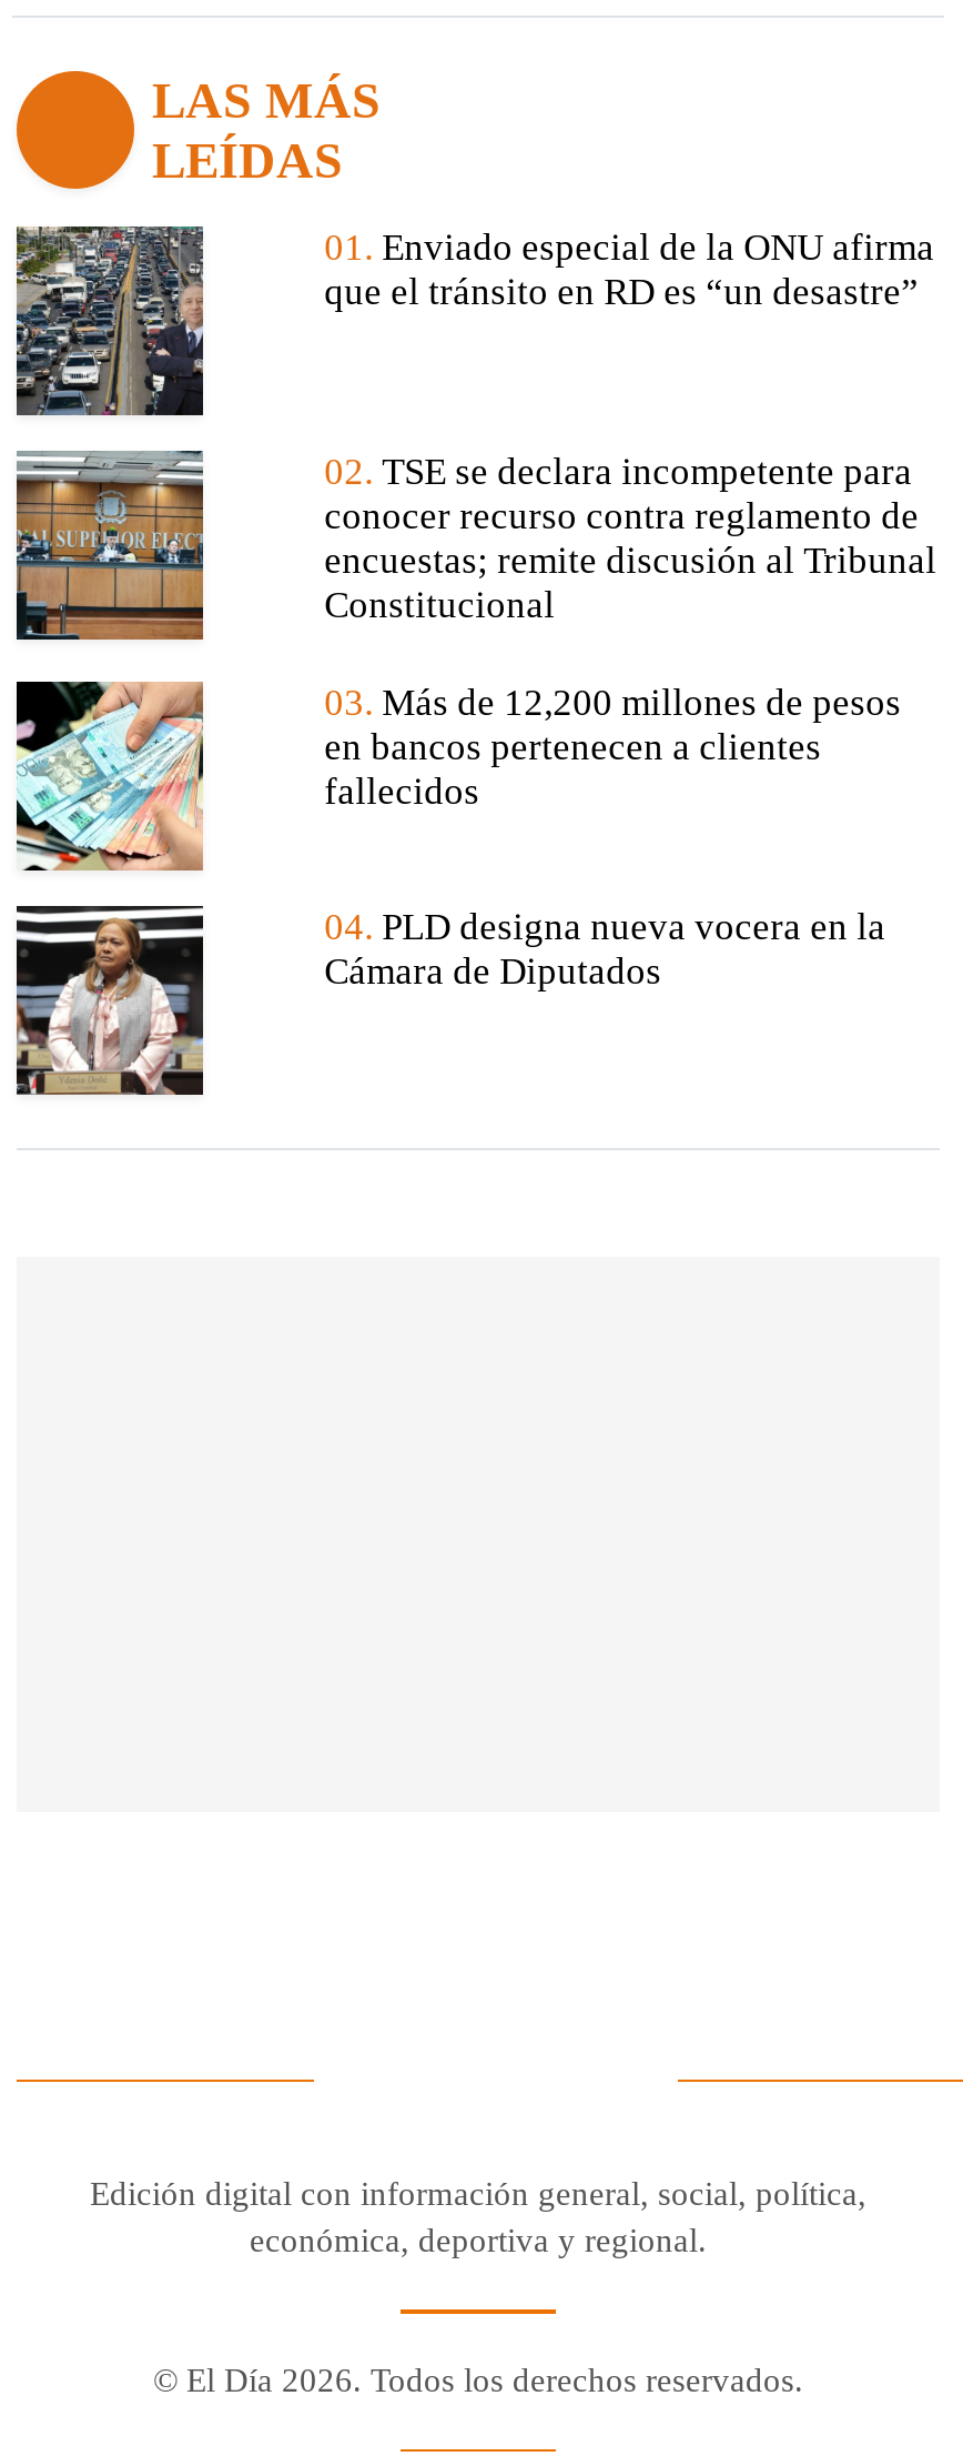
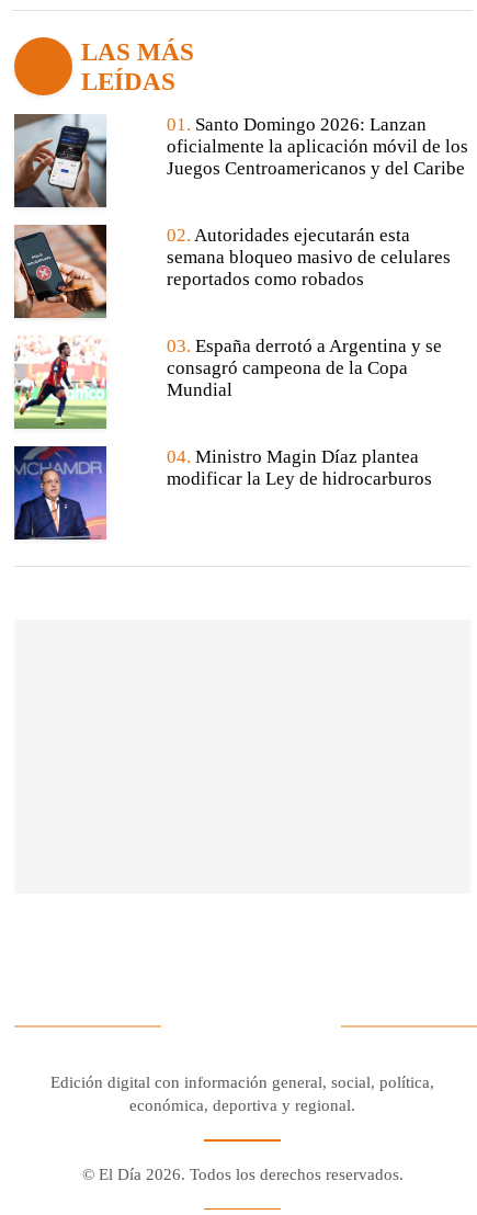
- [image]
+ [image]

- 01. Enviado especial de la ONU afirma
- que el tránsito en RD es “un desastre”
+ 01. Santo Domingo 2026: Lanzan
+ oficialmente la aplicación móvil de los
+ Juegos Centroamericanos y del Caribe

- [image]
+ [image]

- 02. TSE se declara incompetente para
- conocer recurso contra reglamento de
- encuestas; remite discusión al Tribunal
- Constitucional
+ 02. Autoridades ejecutarán esta
+ semana bloqueo masivo de celulares
+ reportados como robados

- [image]
+ [image]

- 03. Más de 12,200 millones de pesos
- en bancos pertenecen a clientes
- fallecidos
+ 03. España derrotó a Argentina y se
+ consagró campeona de la Copa
+ Mundial

- [image]
+ [image]

- 04. PLD designa nueva vocera en la
- Cámara de Diputados
+ 04. Ministro Magin Díaz plantea
+ modificar la Ley de hidrocarburos
